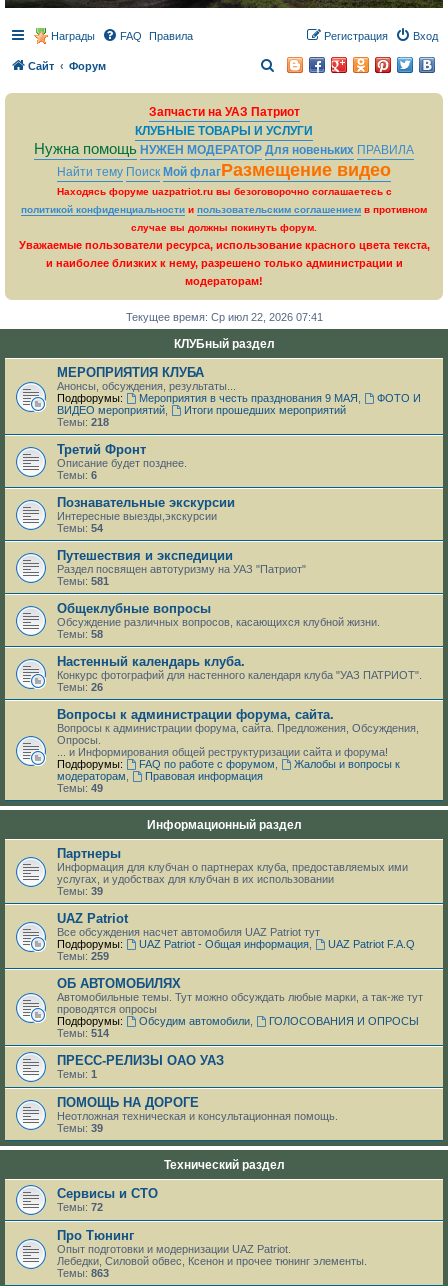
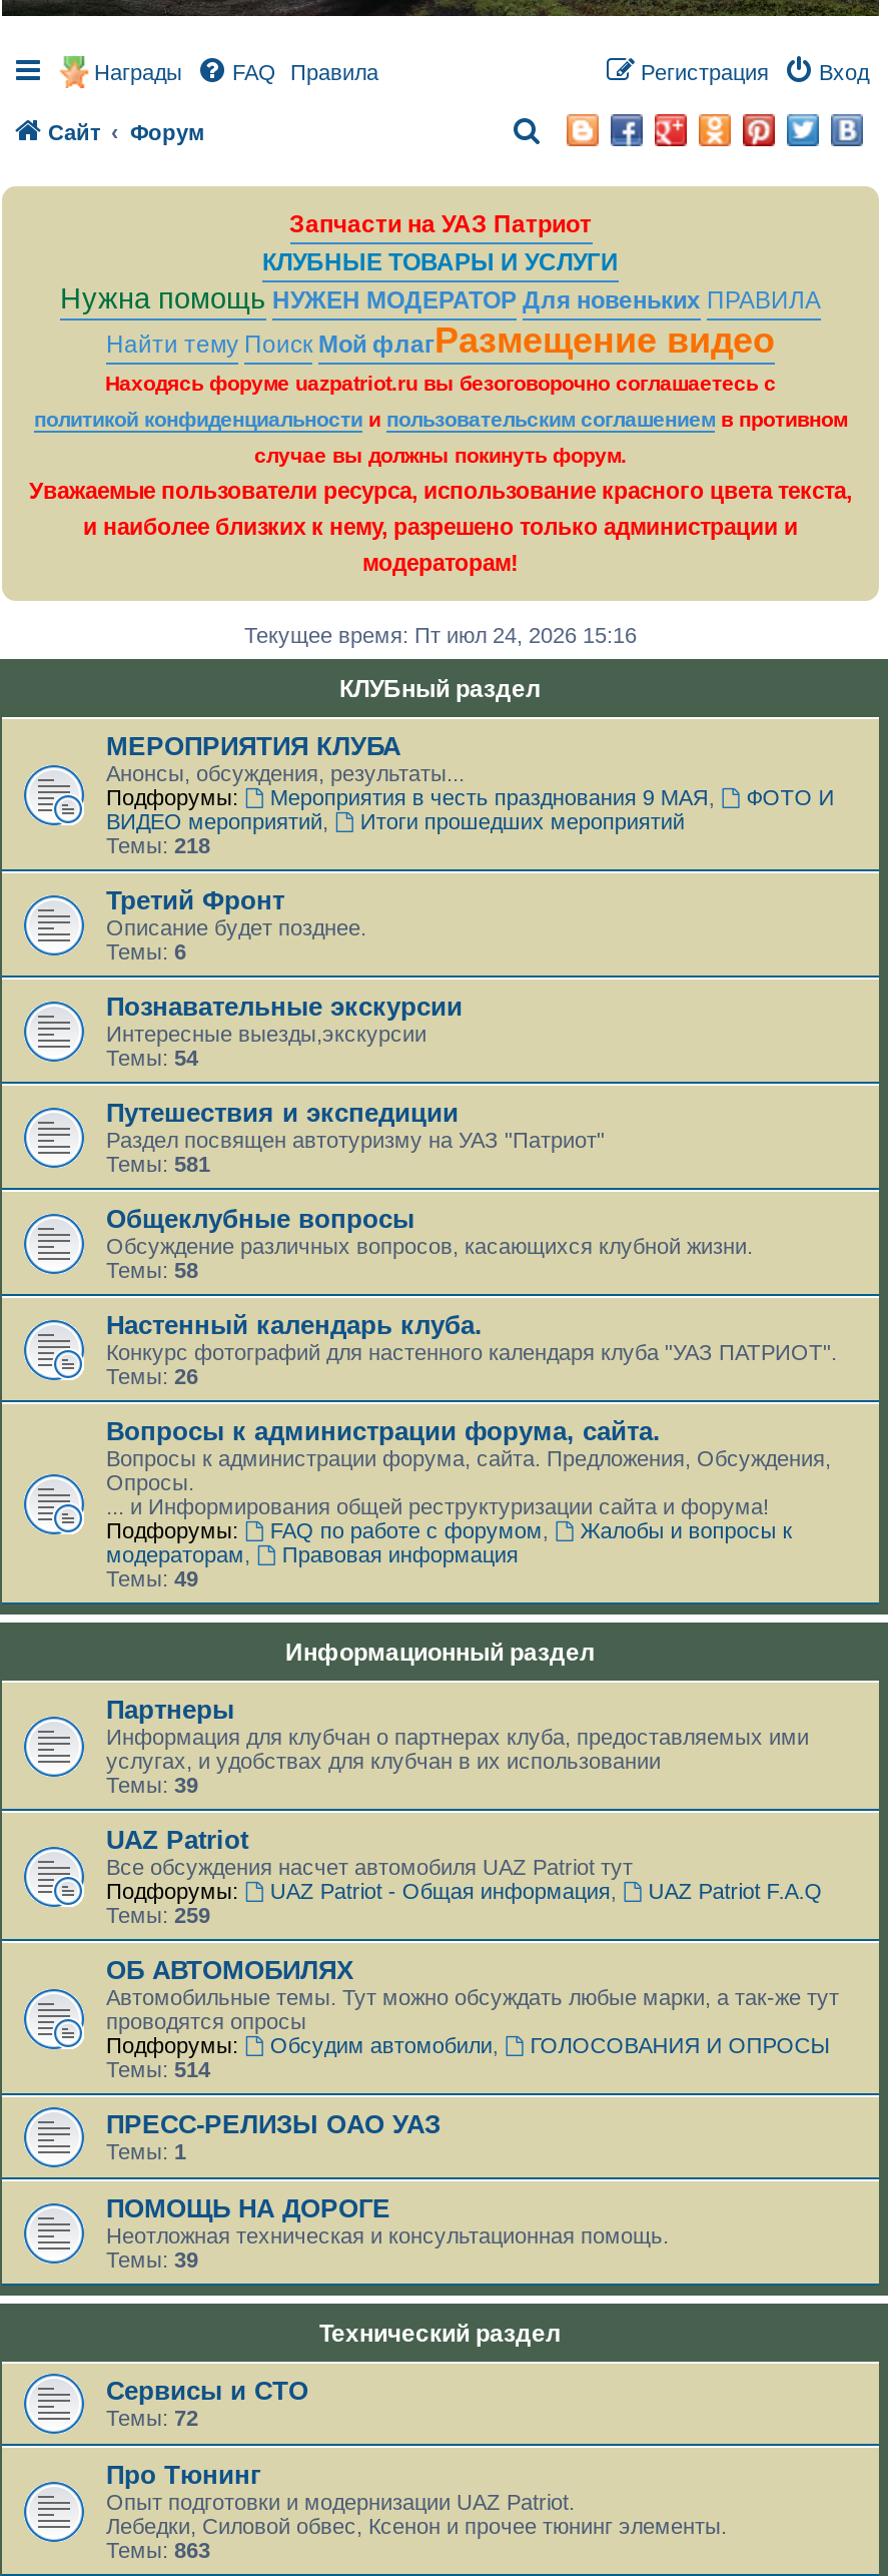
- Текущее время: Ср июл 22, 2026 07:41
+ Текущее время: Пт июл 24, 2026 15:16
